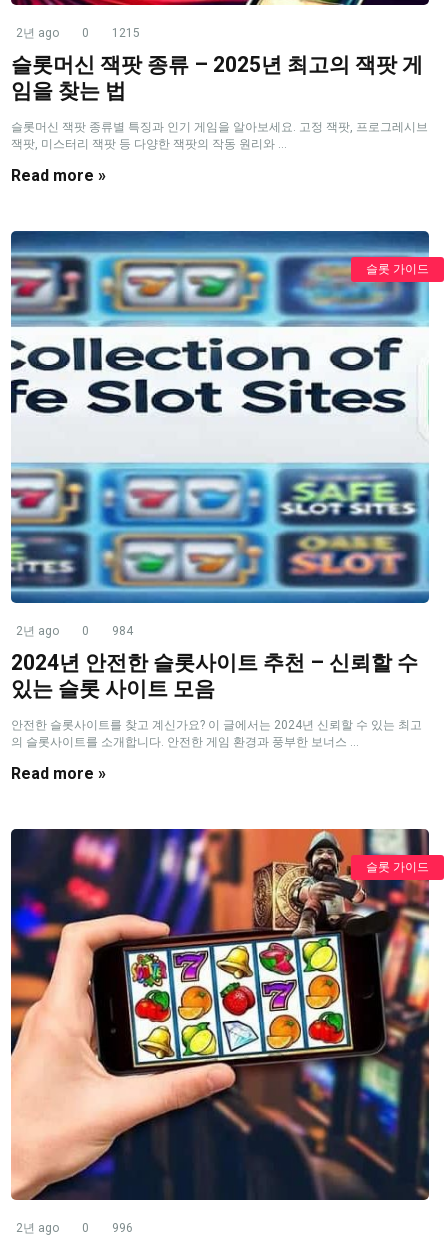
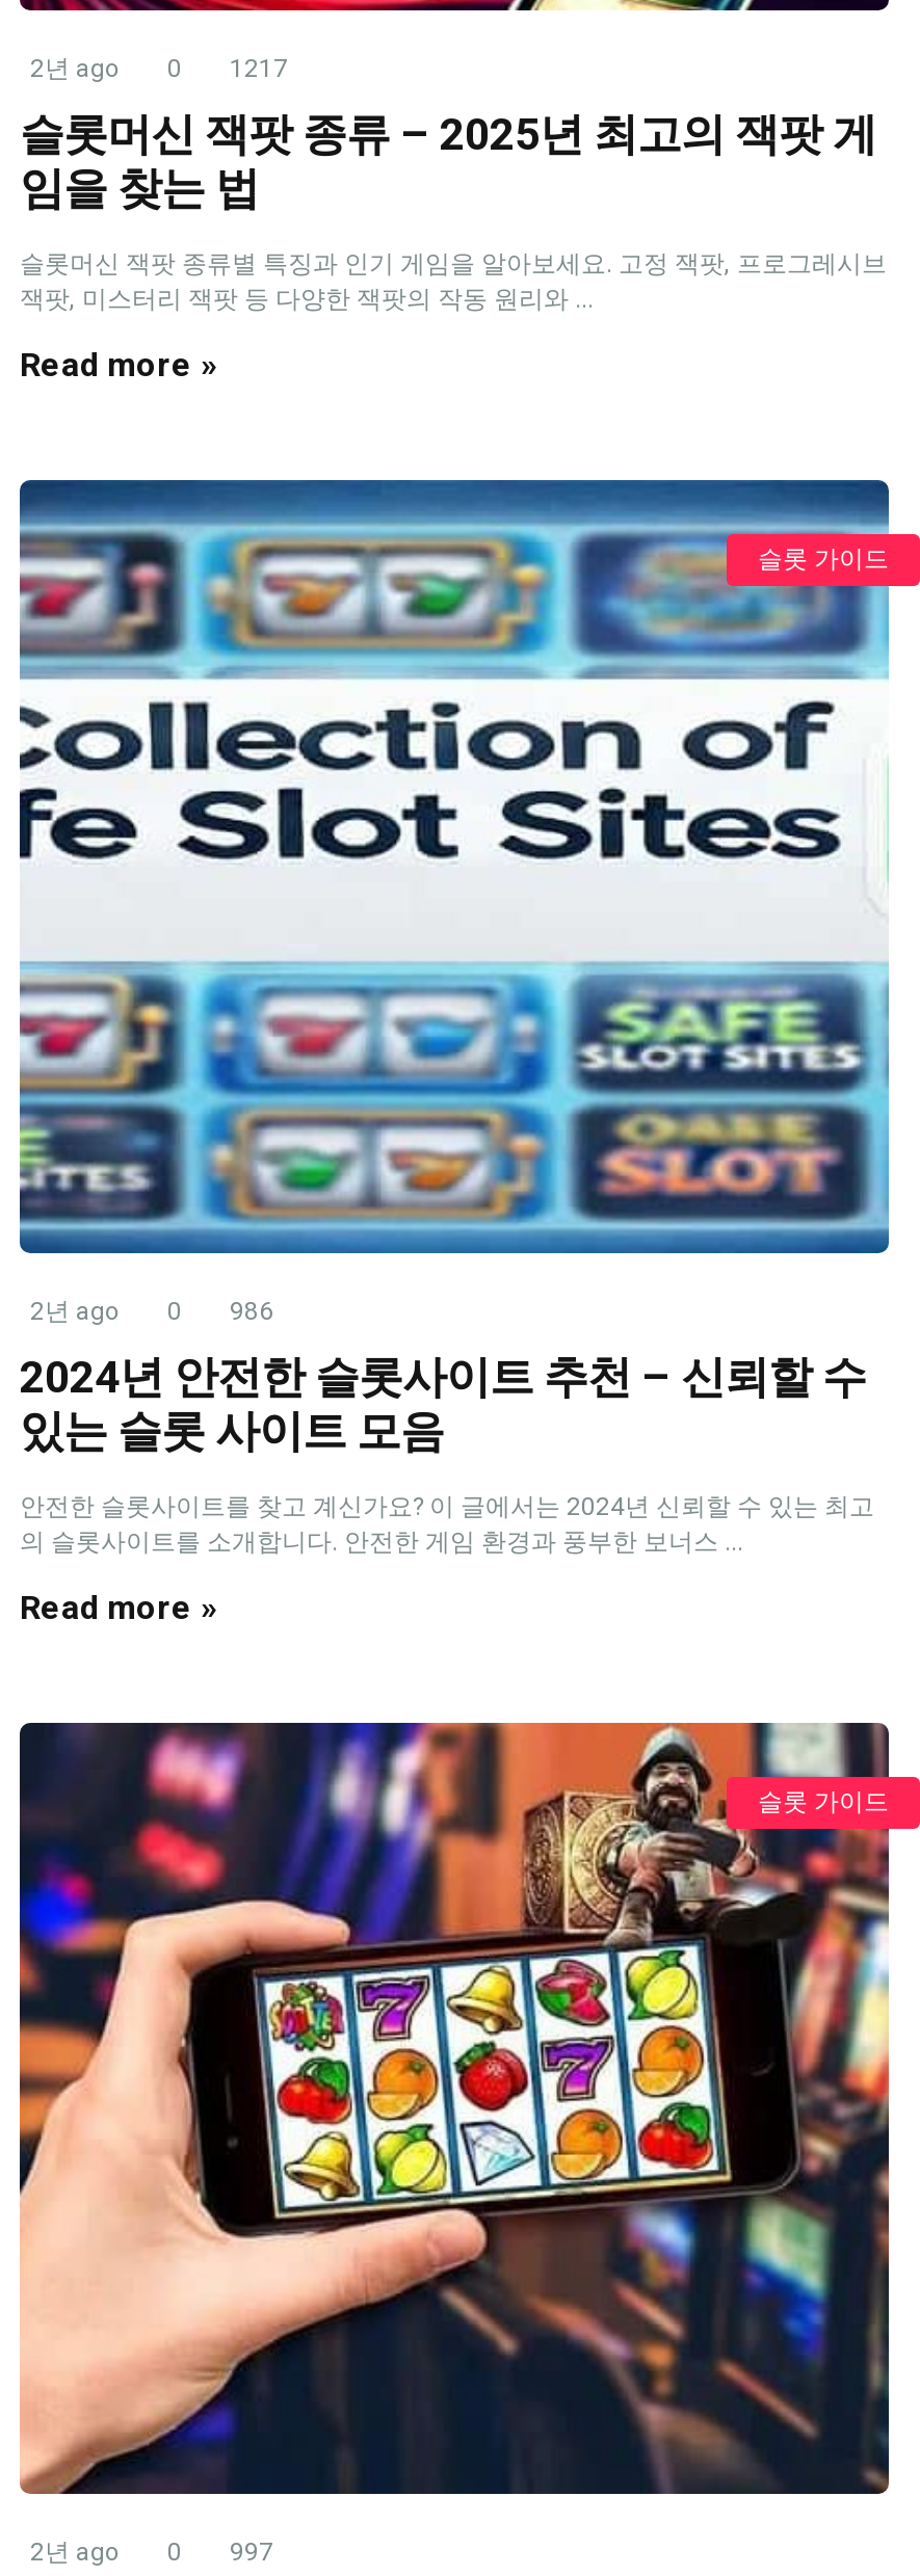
- 2년 ago 0 1215
+ 2년 ago 0 1217

- 2년 ago 0 984
+ 2년 ago 0 986

- 2년 ago 0 996
+ 2년 ago 0 997
